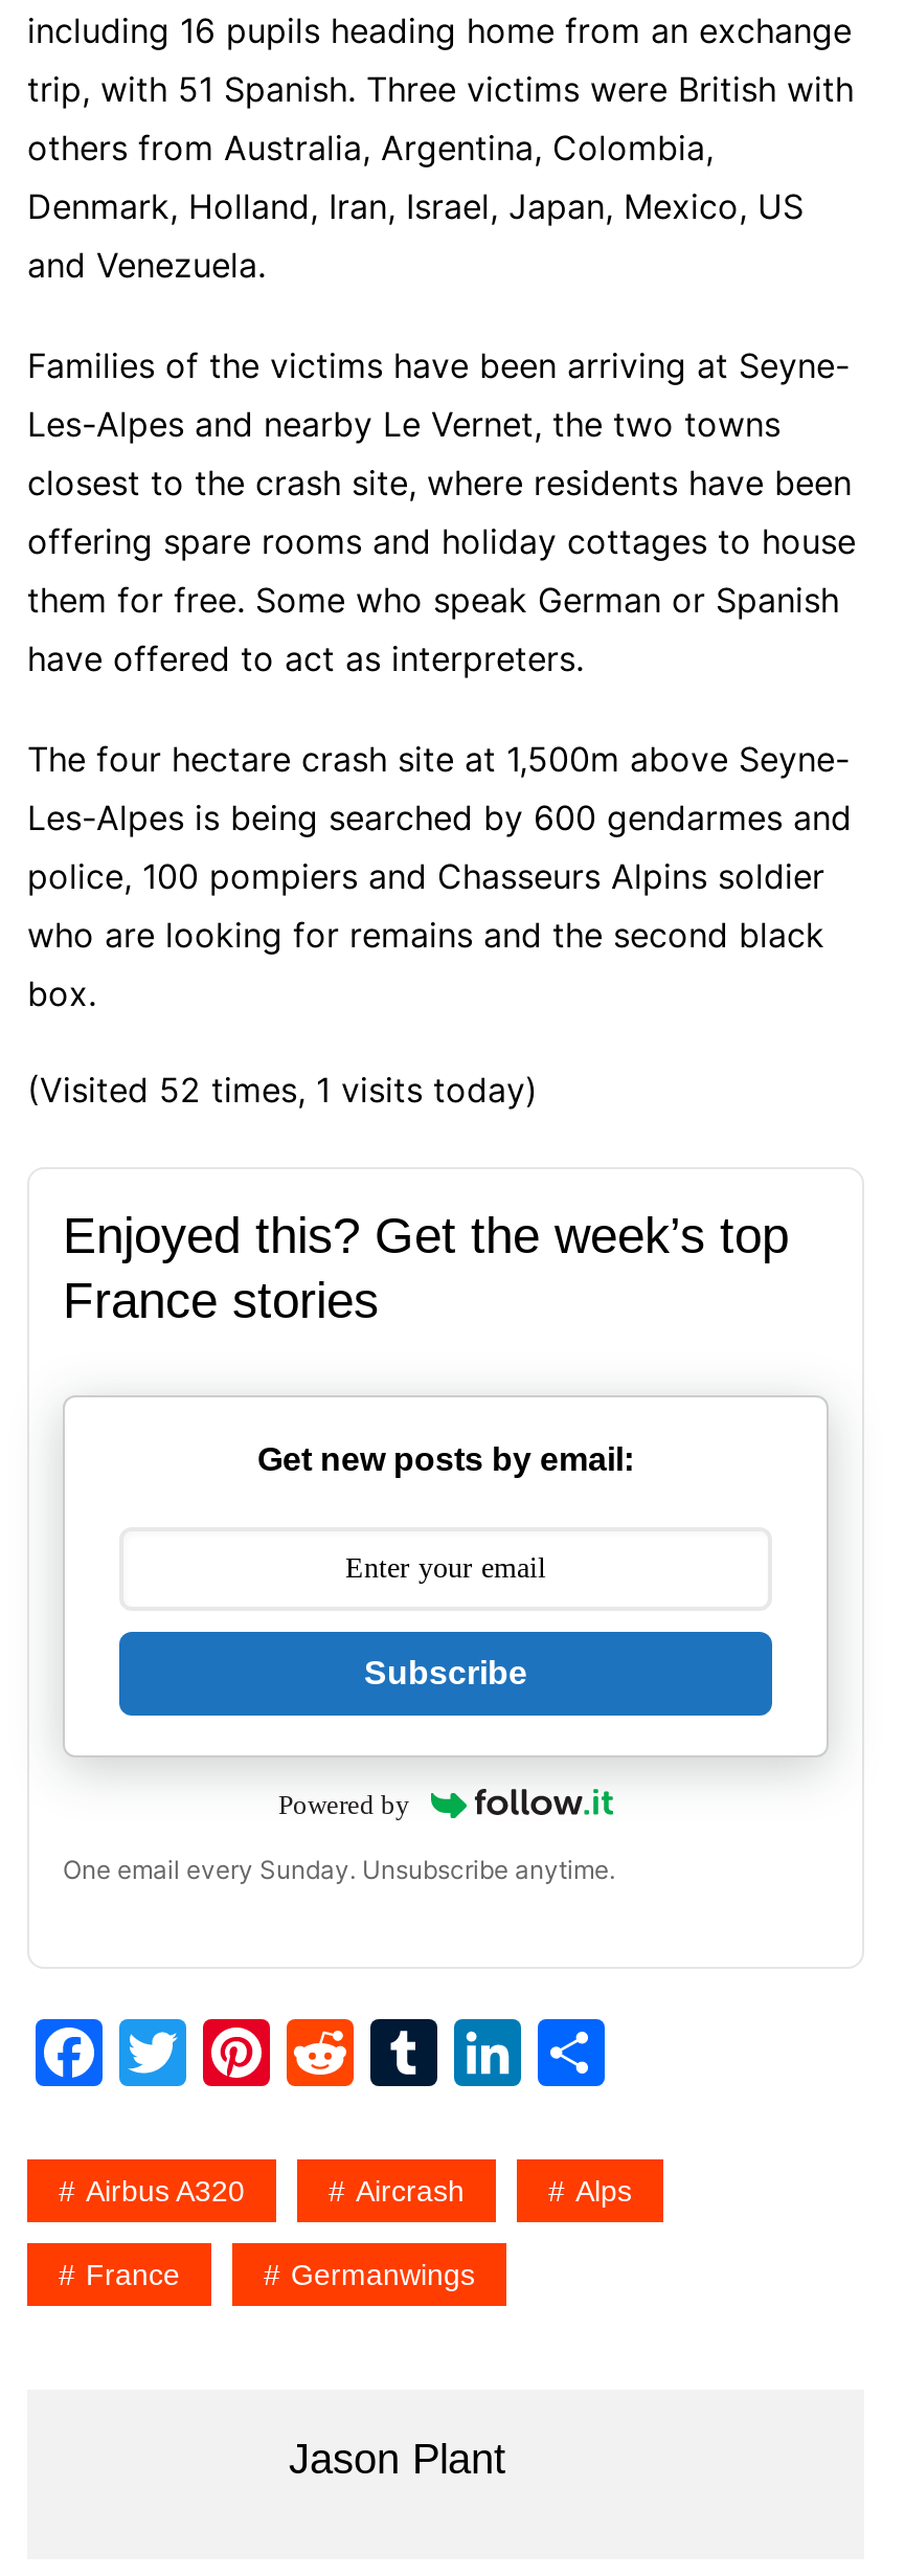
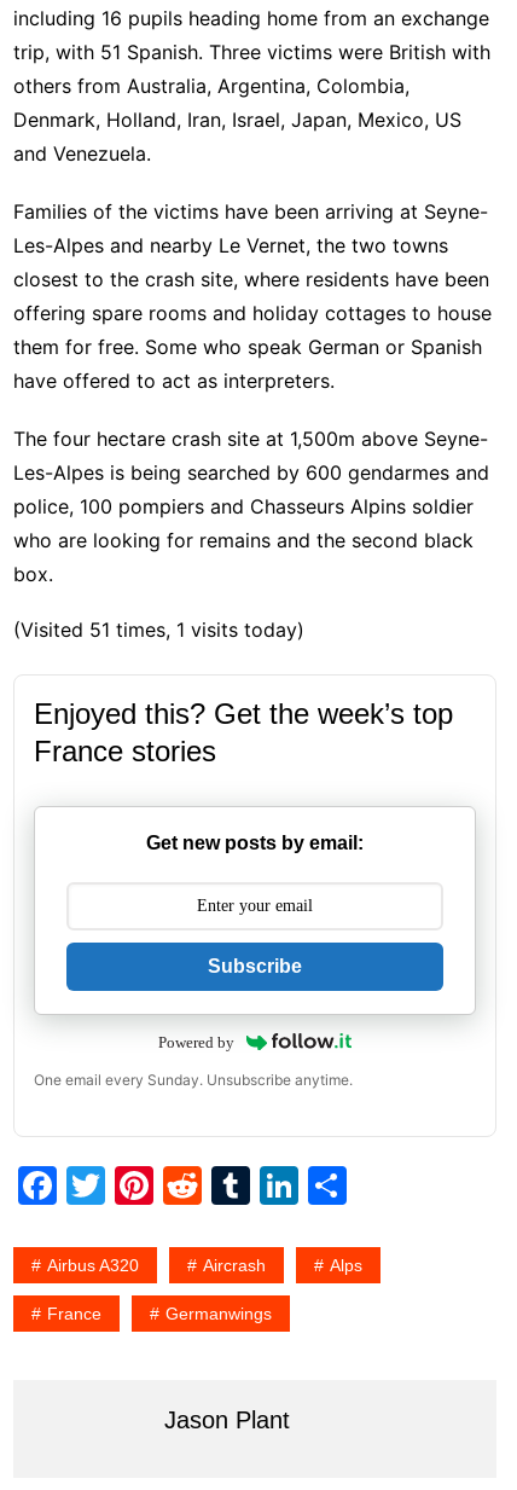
- (Visited 52 times, 1 visits today)
+ (Visited 51 times, 1 visits today)
